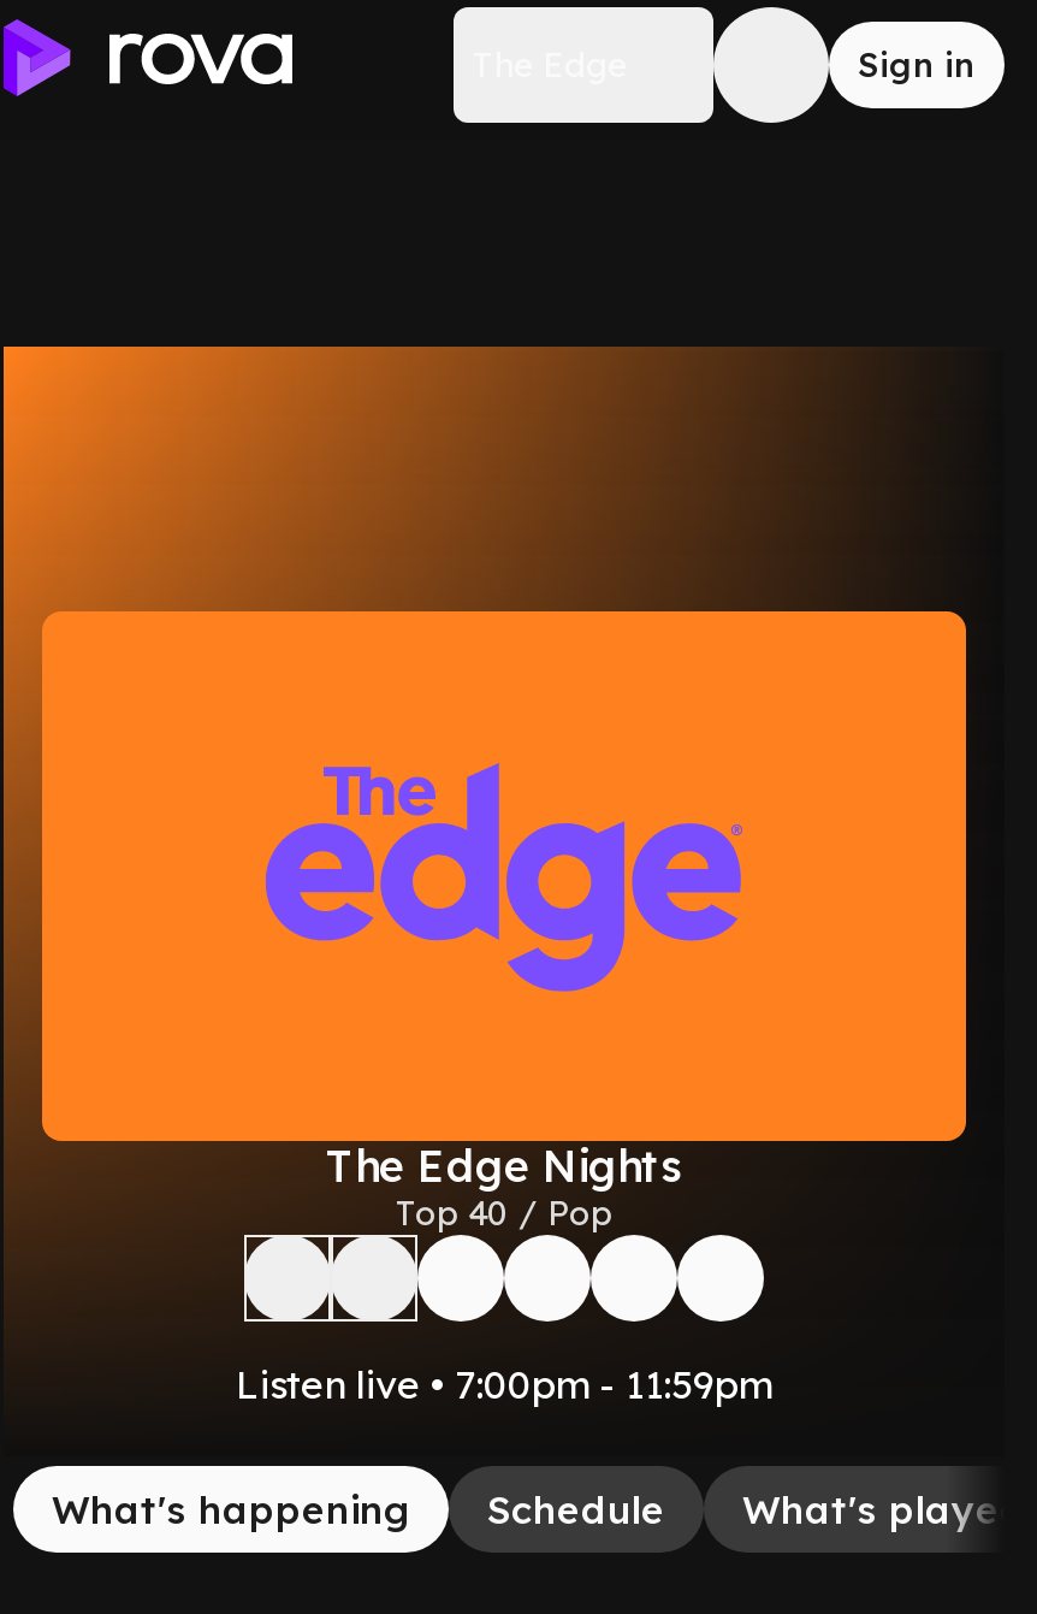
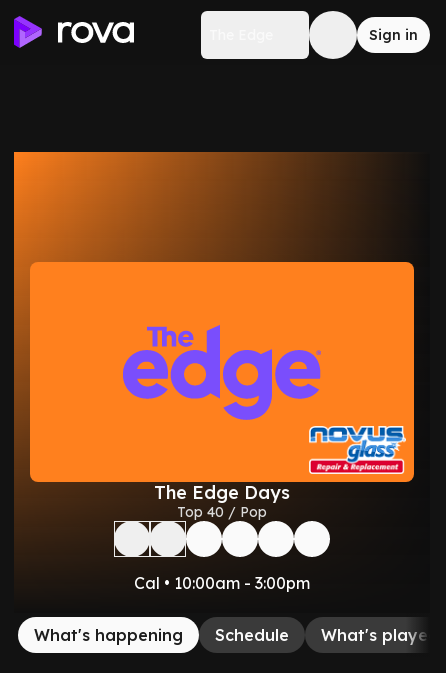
+ [image]

- The Edge Nights
+ The Edge Days

- Listen live • 7:00pm - 11:59pm
+ Cal • 10:00am - 3:00pm
